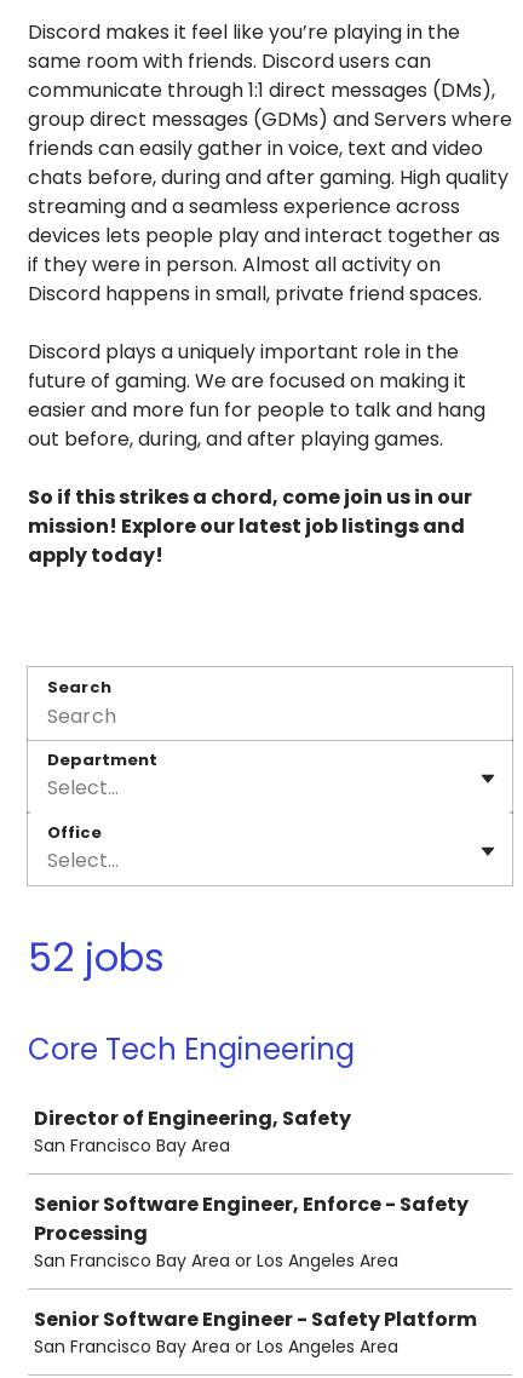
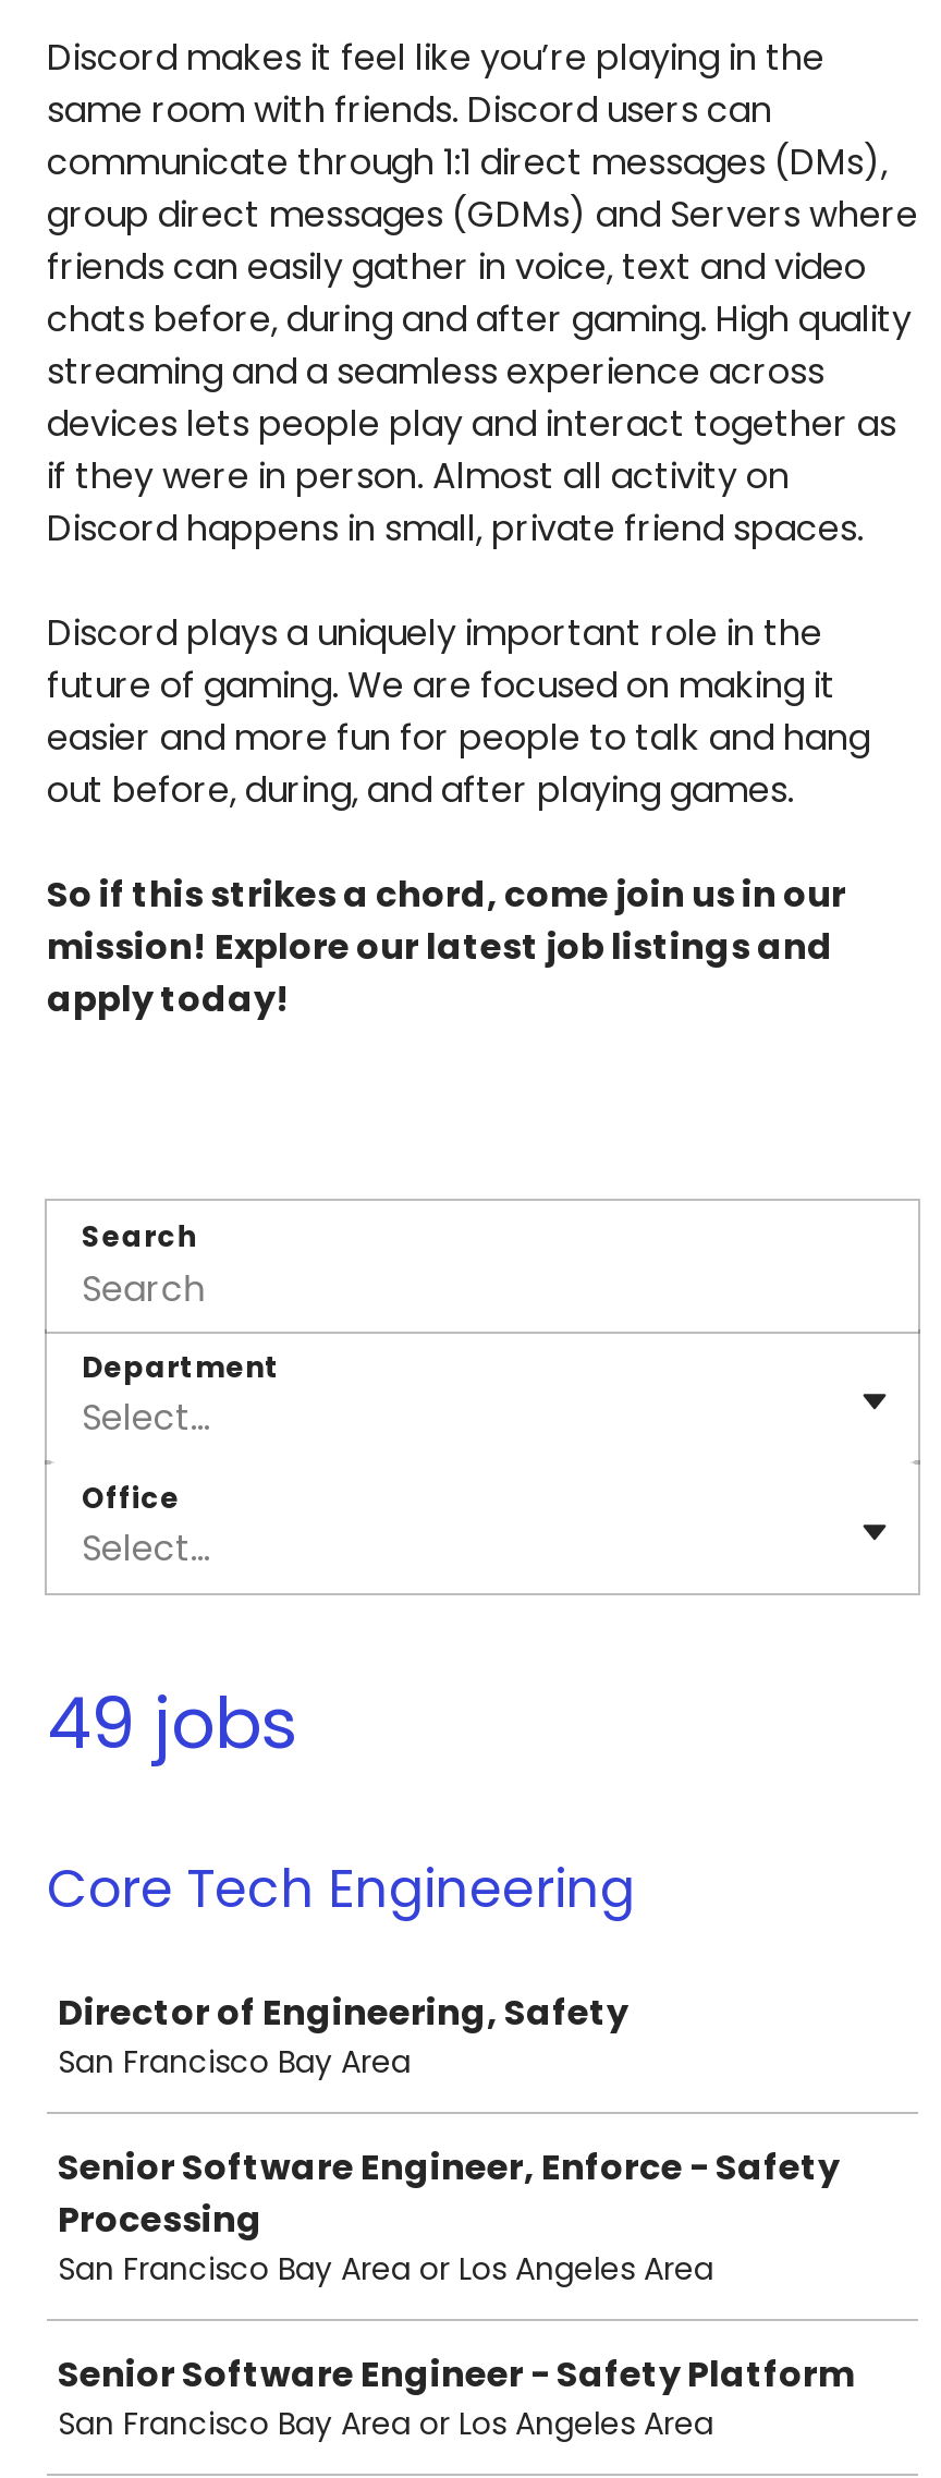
- 52 jobs
+ 49 jobs
